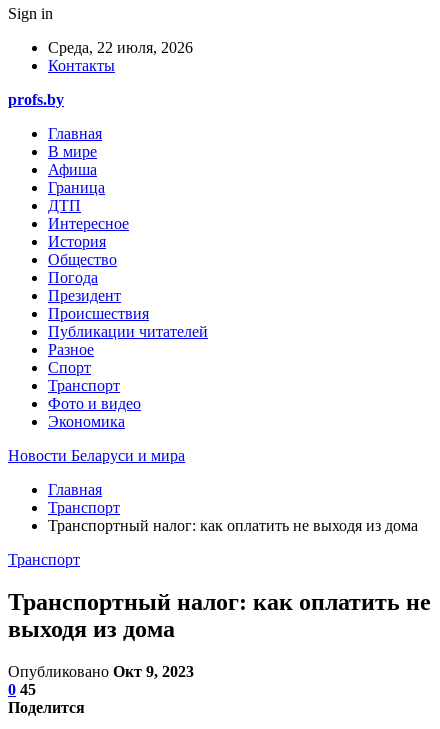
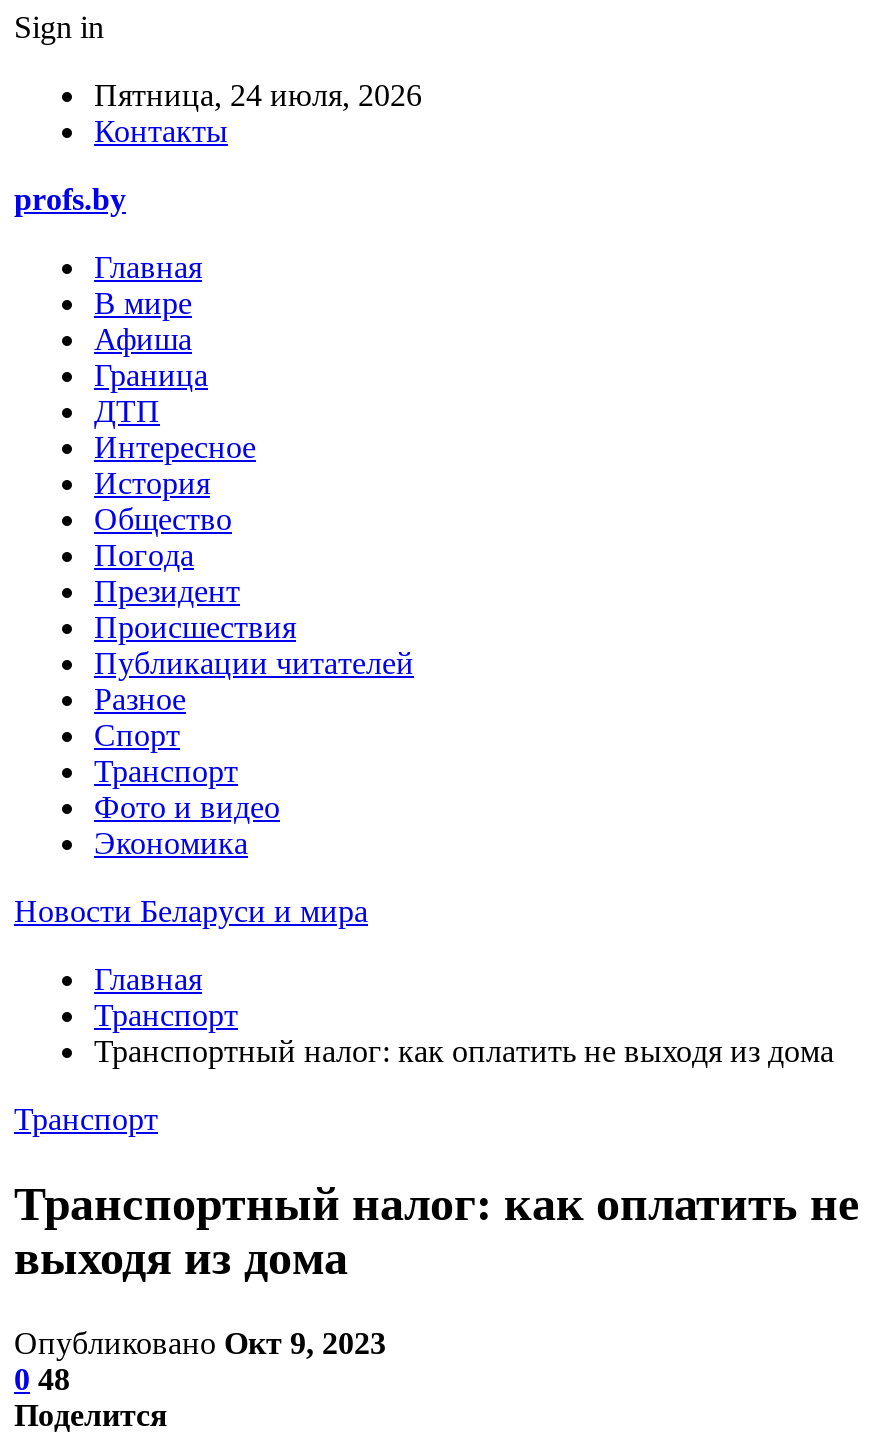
- Среда, 22 июля, 2026
+ Пятница, 24 июля, 2026

- 0 45
+ 0 48
